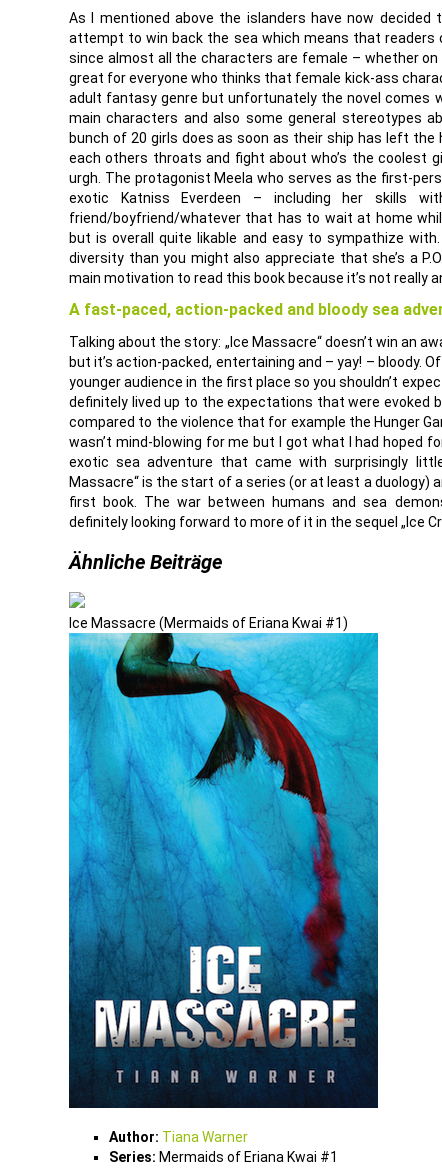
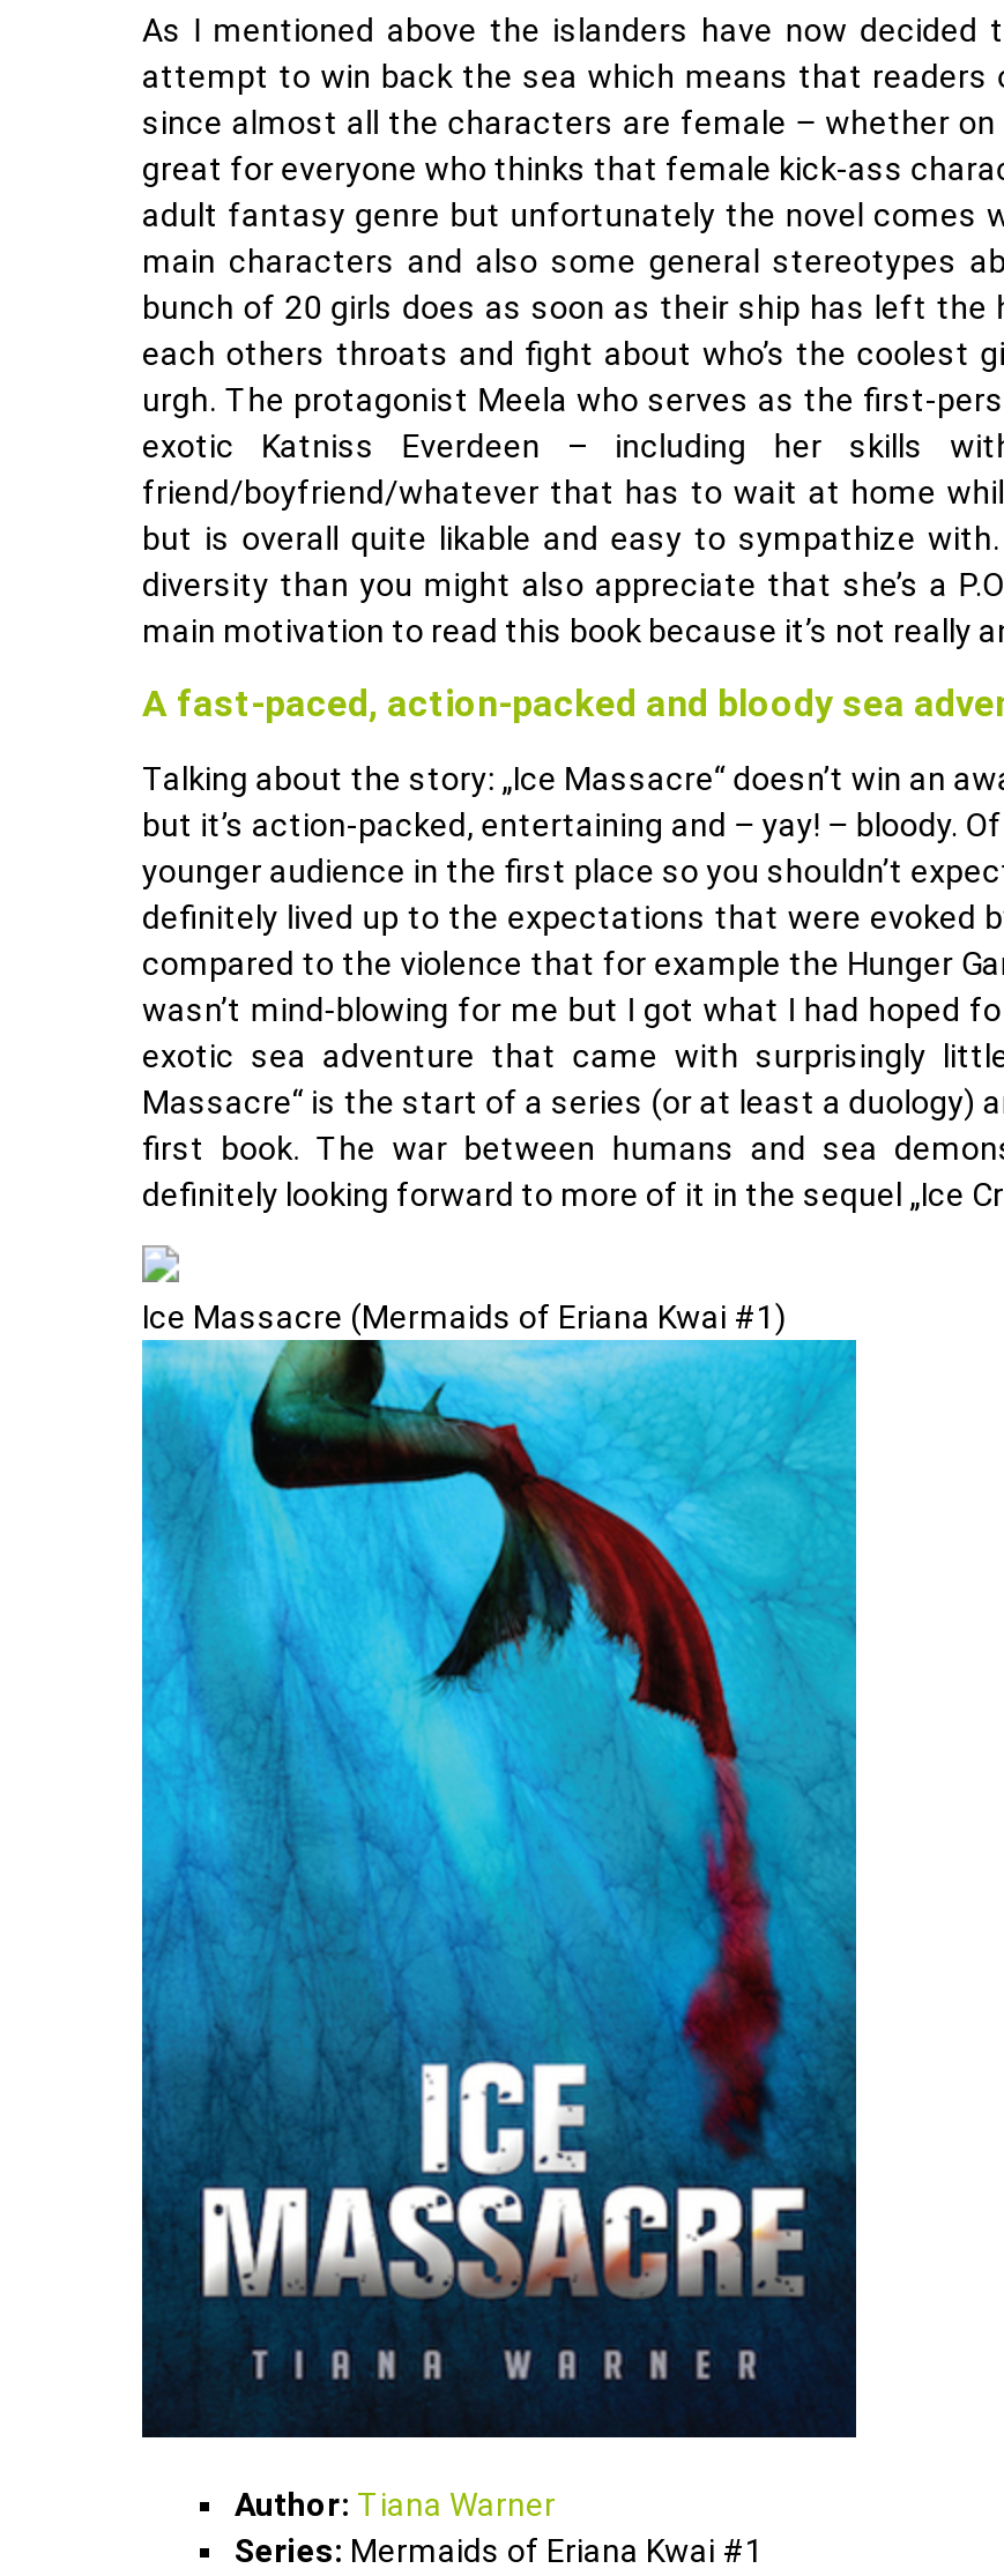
- Ähnliche Beiträge
